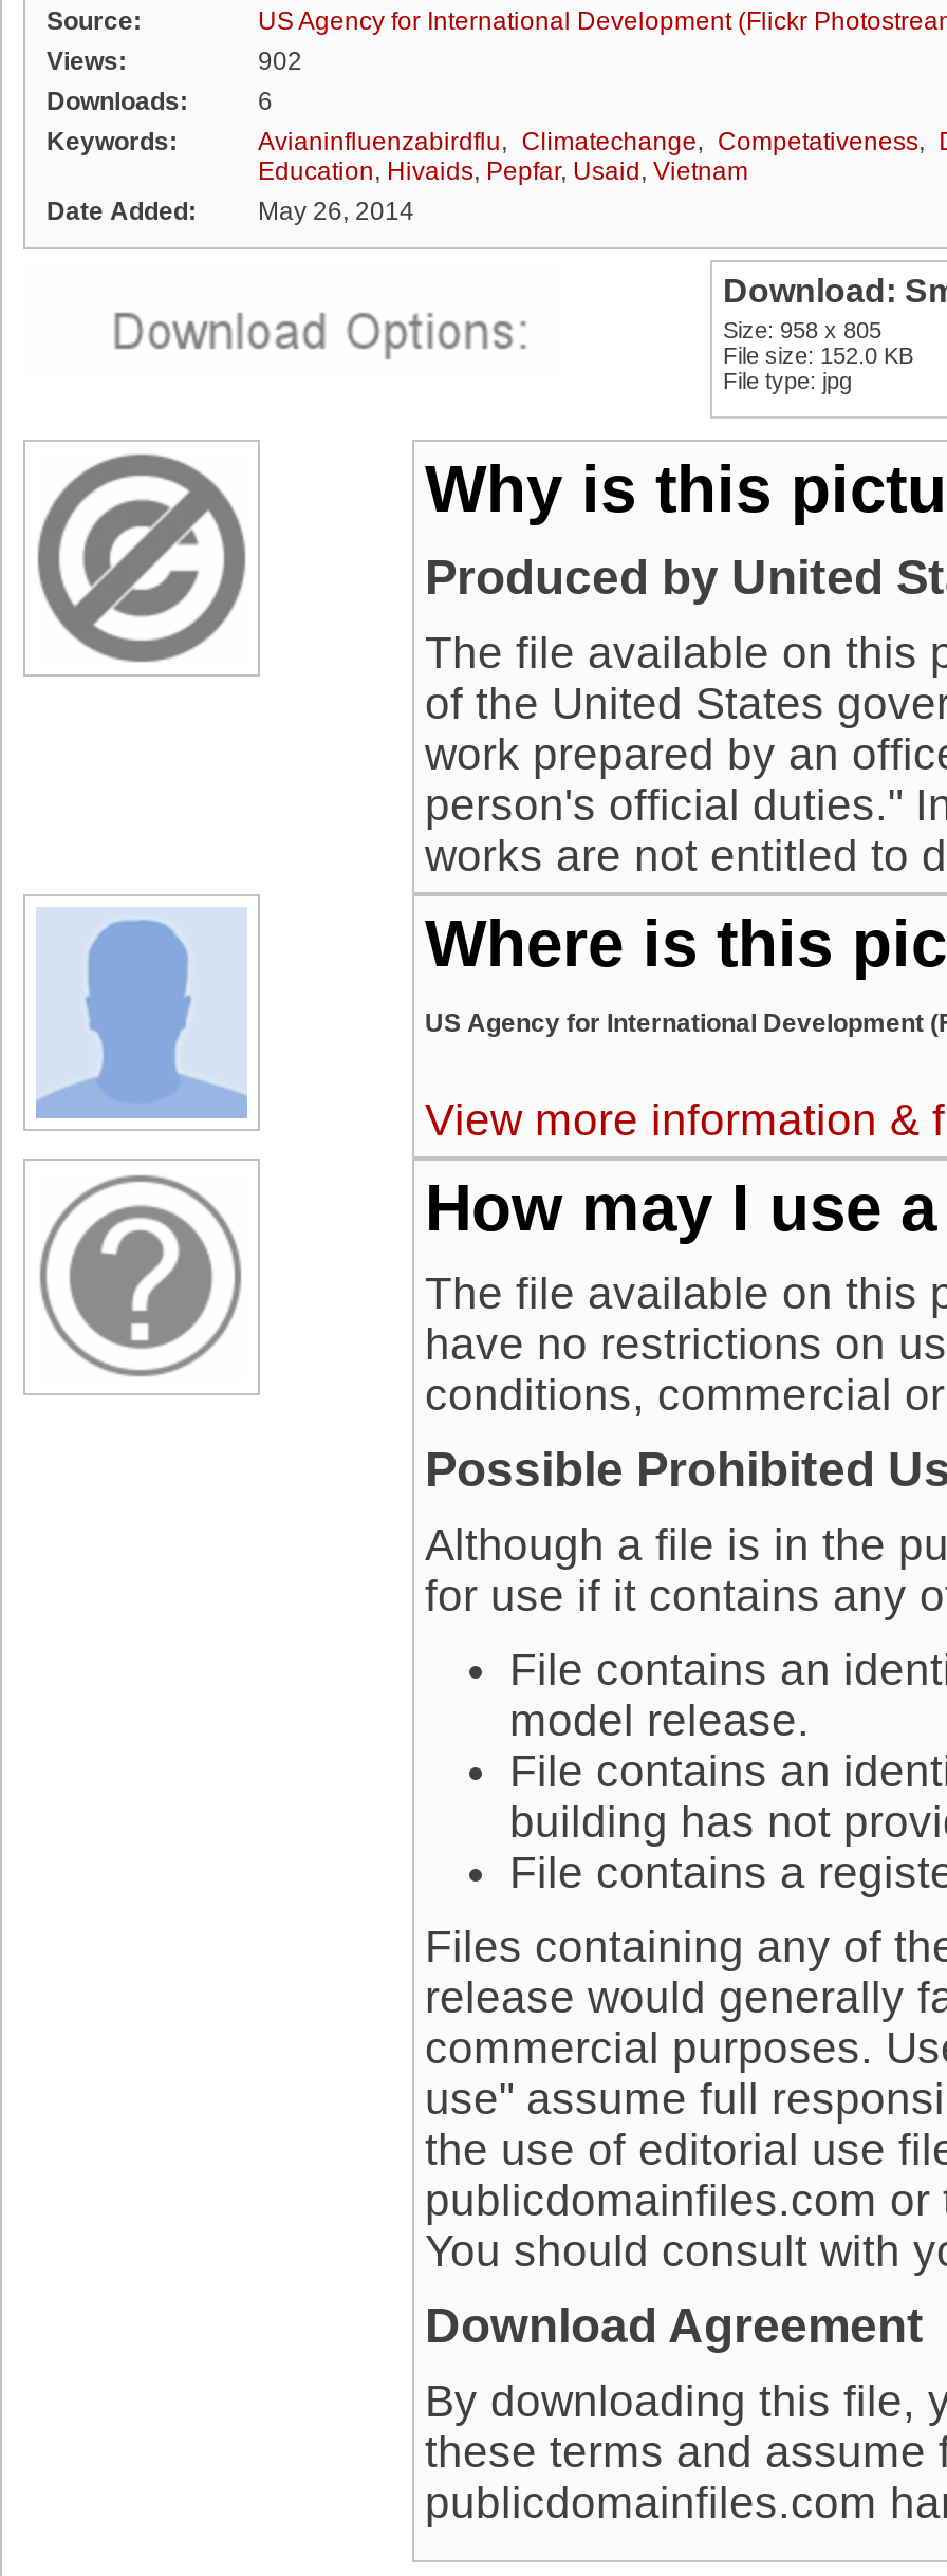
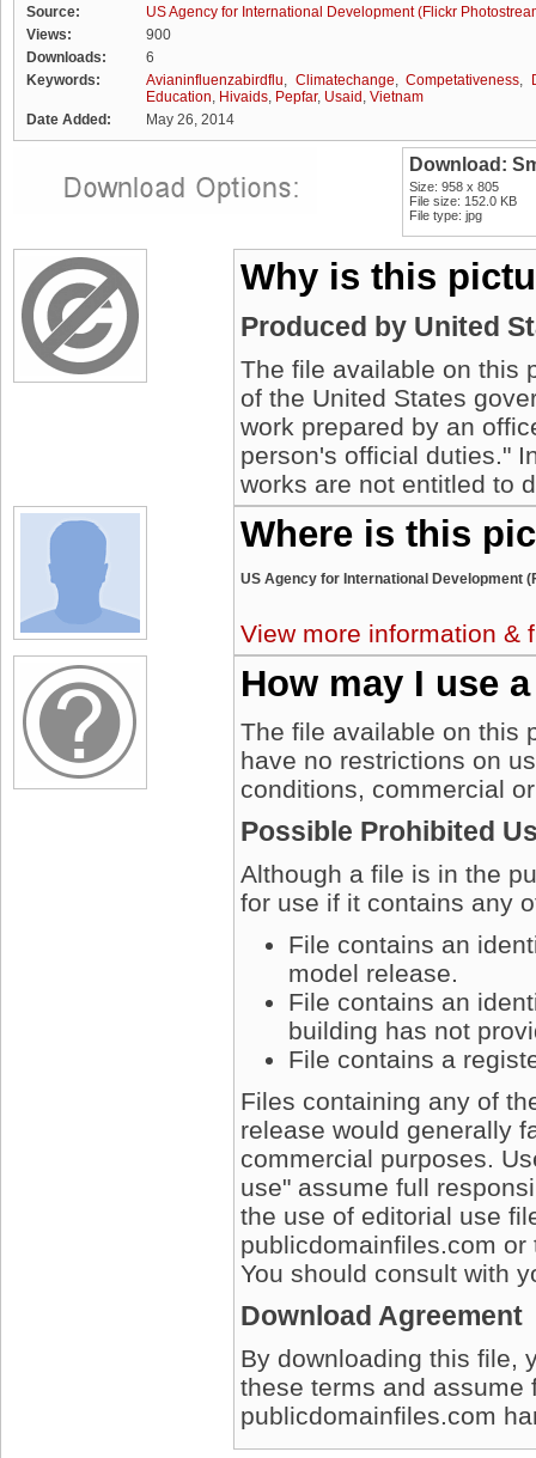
- 902
+ 900
